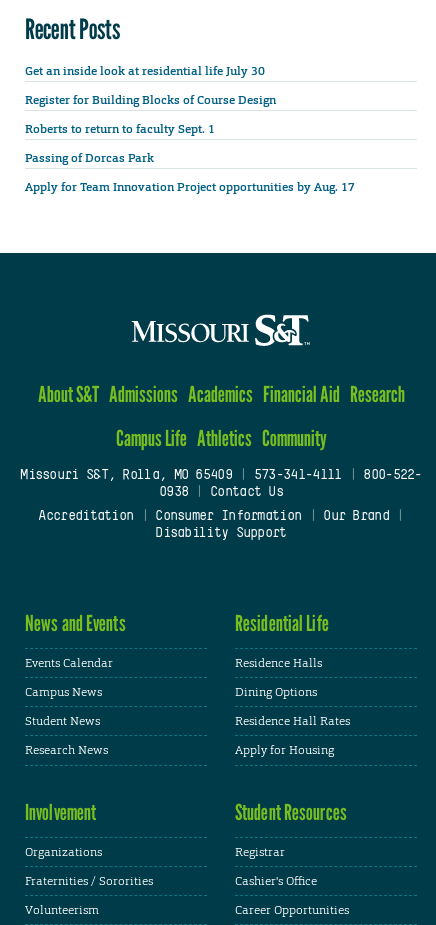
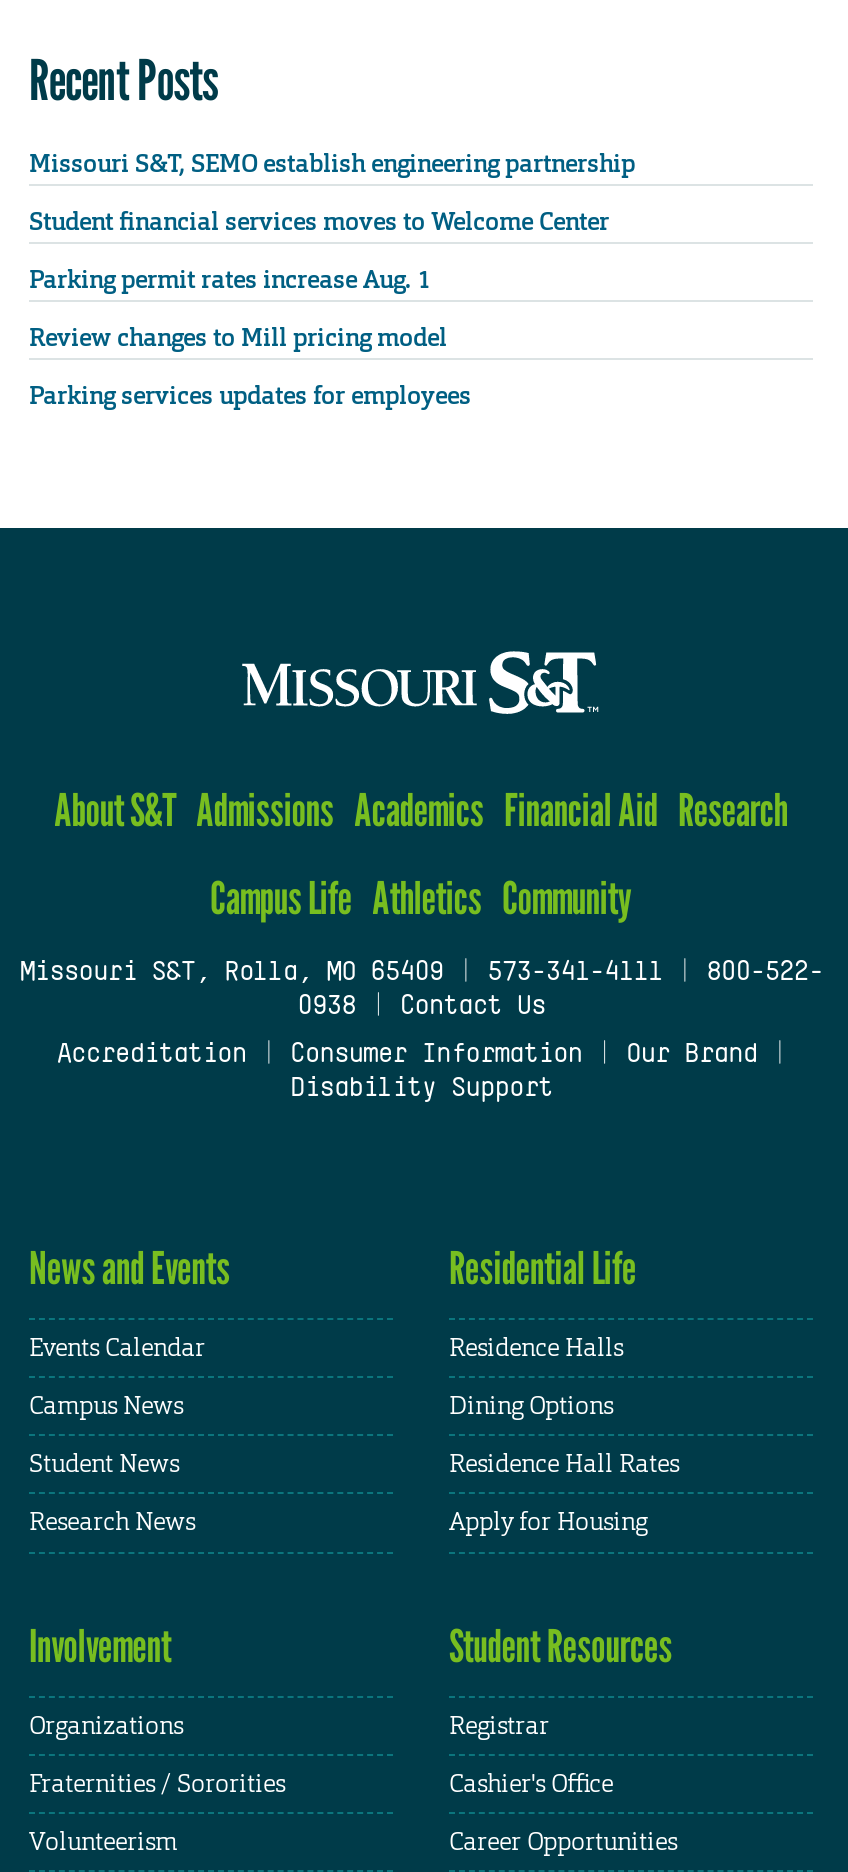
- Get an inside look at residential life July 30
+ Missouri S&T, SEMO establish engineering partnership

- Register for Building Blocks of Course Design
+ Student financial services moves to Welcome Center

- Roberts to return to faculty Sept. 1
+ Parking permit rates increase Aug. 1

- Passing of Dorcas Park
+ Review changes to Mill pricing model

- Apply for Team Innovation Project opportunities by Aug. 17
+ Parking services updates for employees
